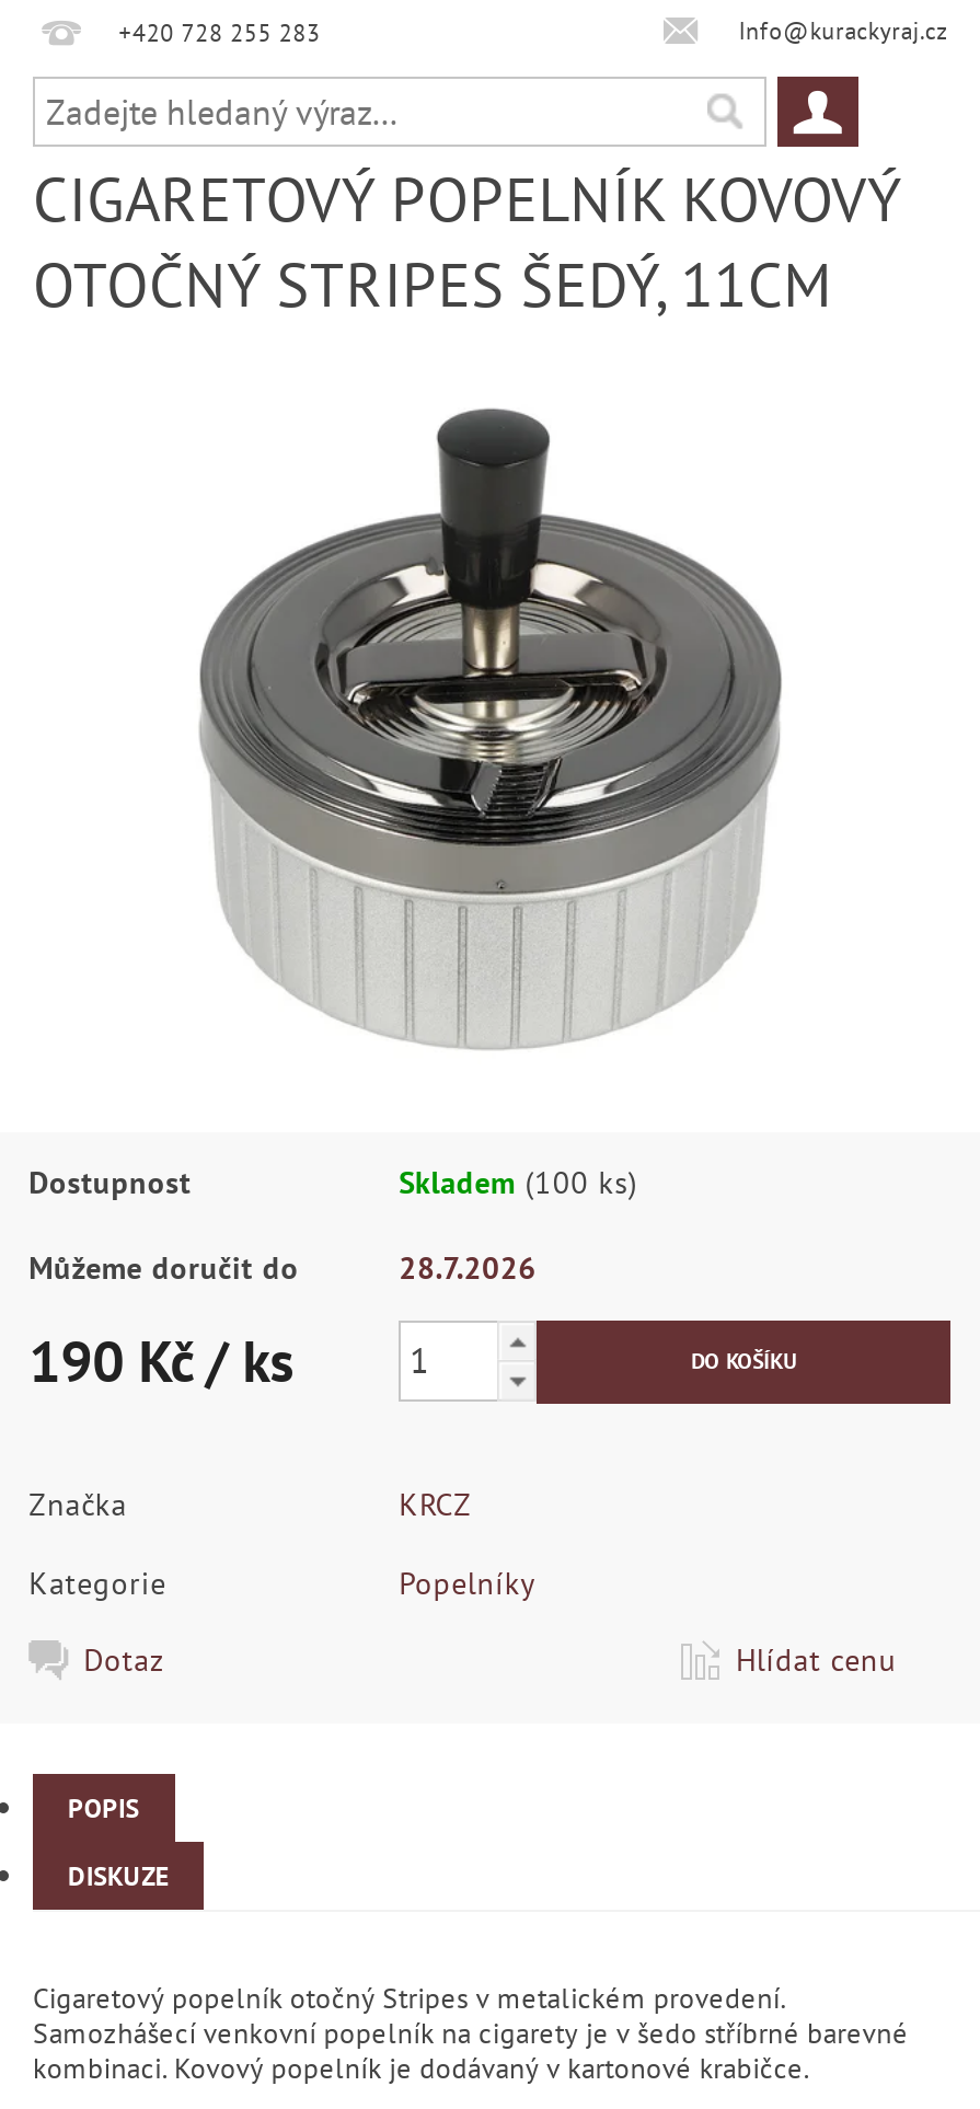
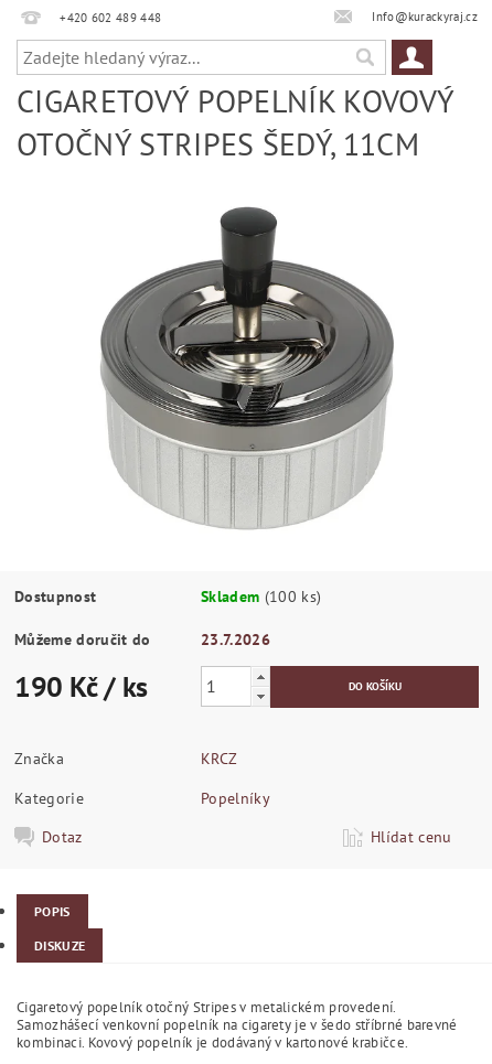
- +420 728 255 283
+ +420 602 489 448

- 28.7.2026
+ 23.7.2026
